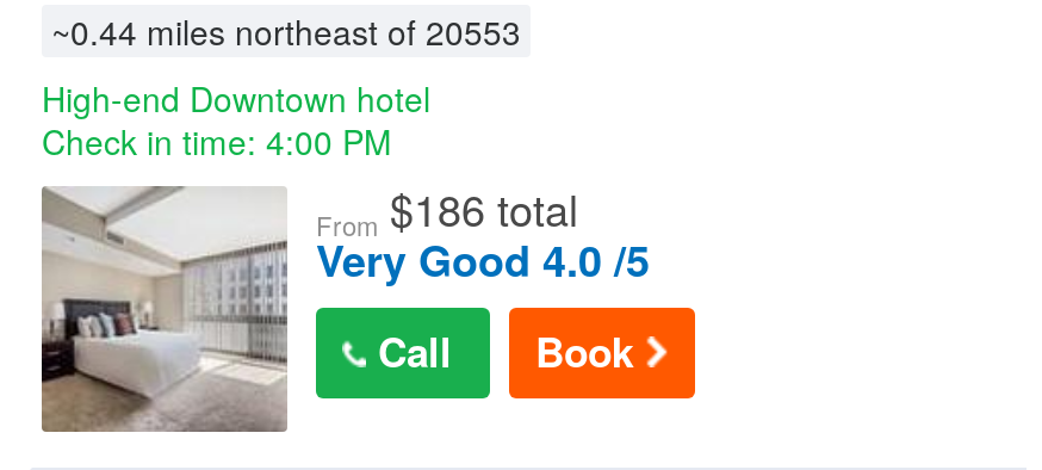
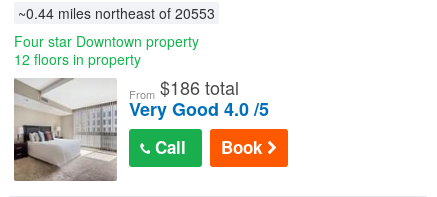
- High-end Downtown hotel
- Check in time: 4:00 PM
+ Four star Downtown property
+ 12 floors in property
